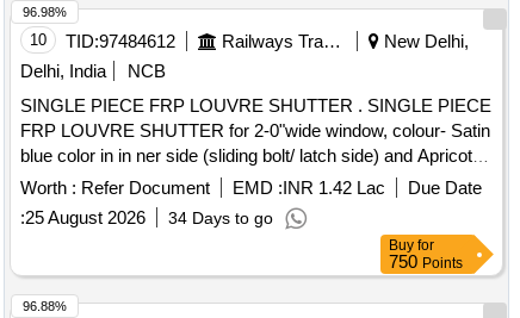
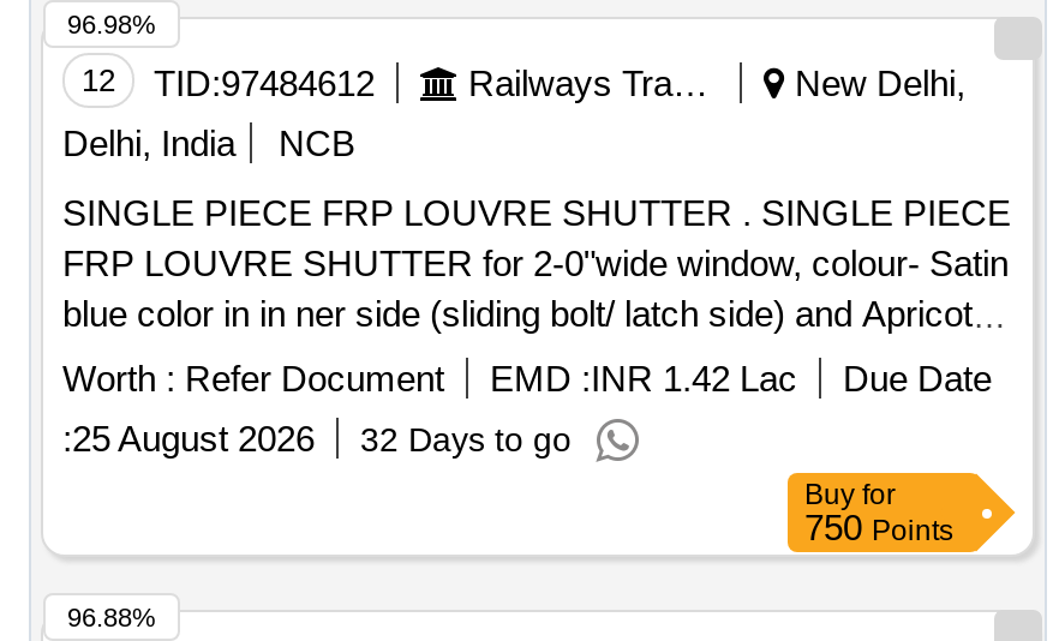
- 10 TID:97484612
+ 12 TID:97484612

- :25 August 2026 34 Days to go
+ :25 August 2026 32 Days to go
